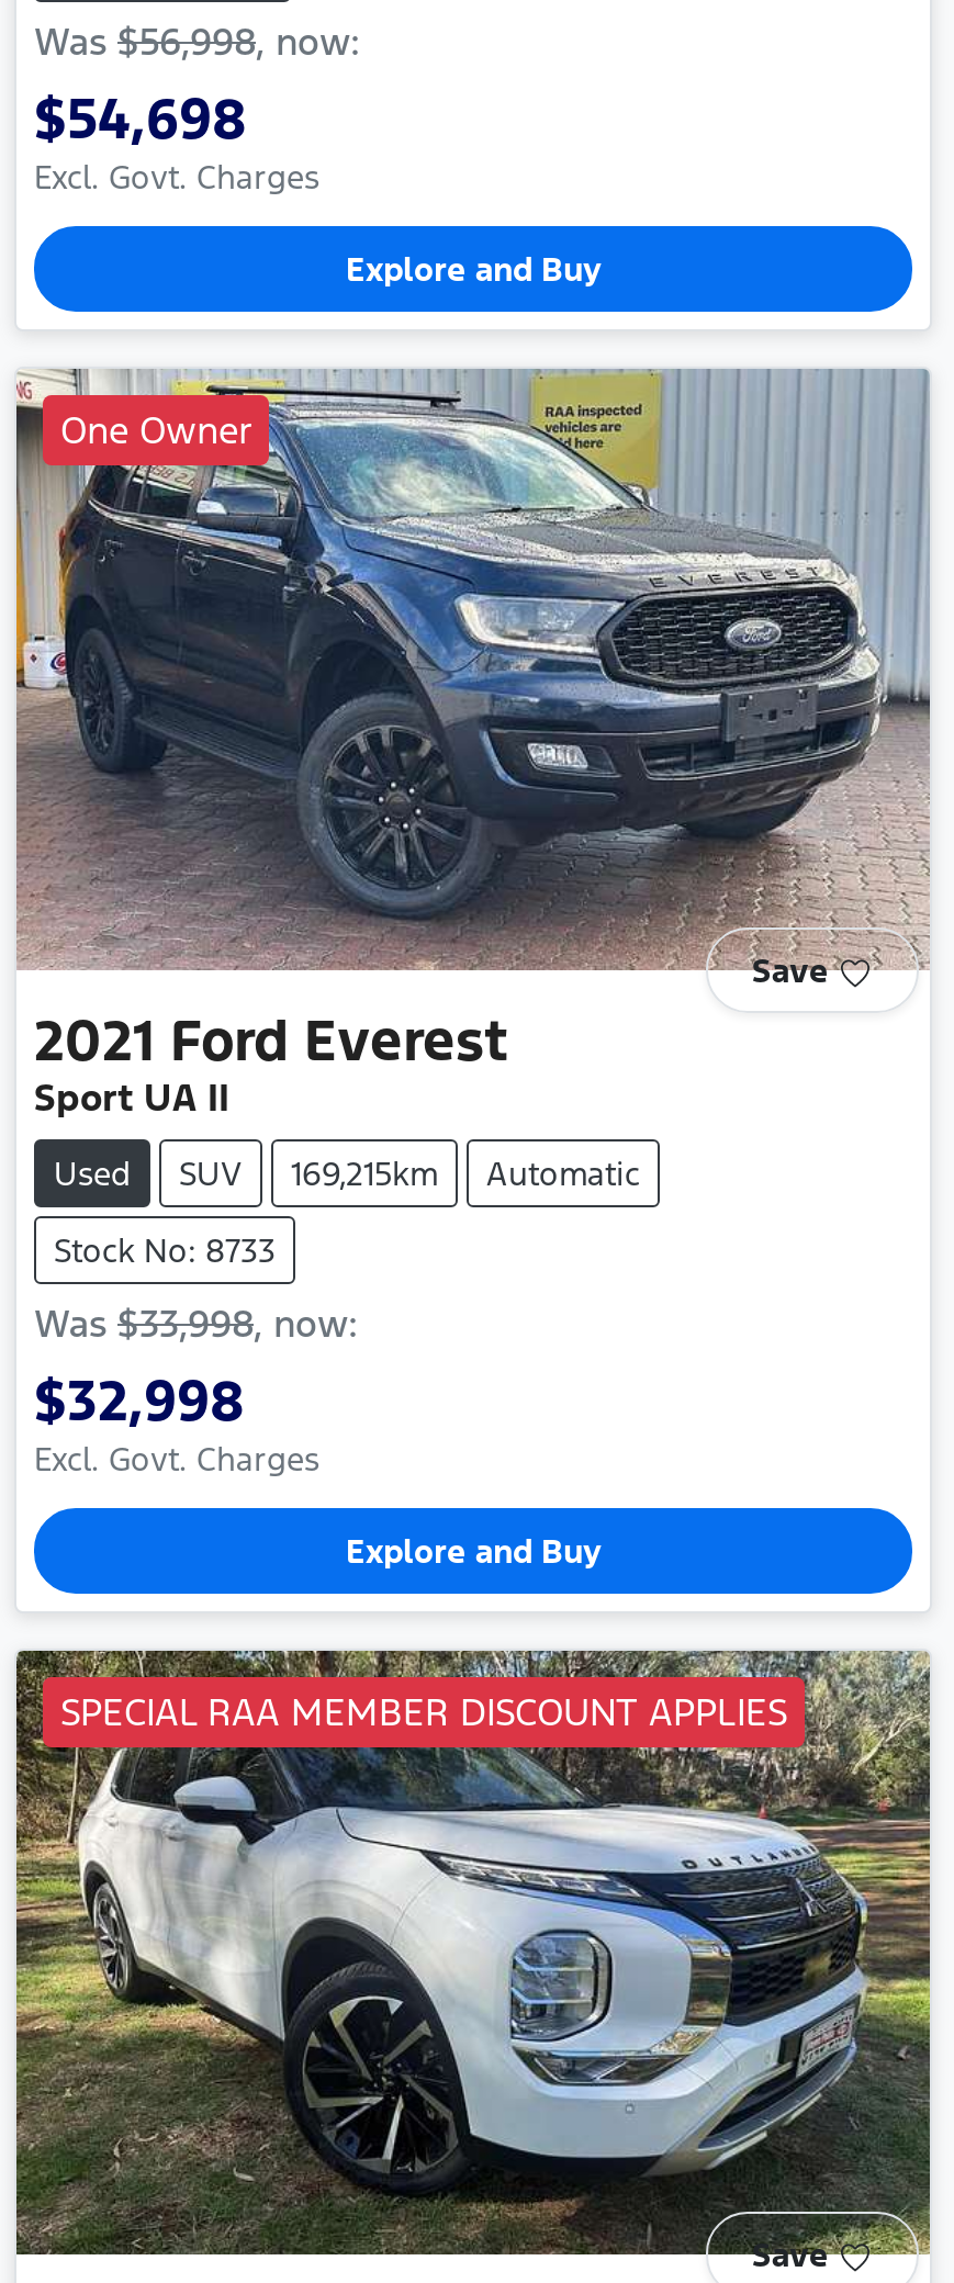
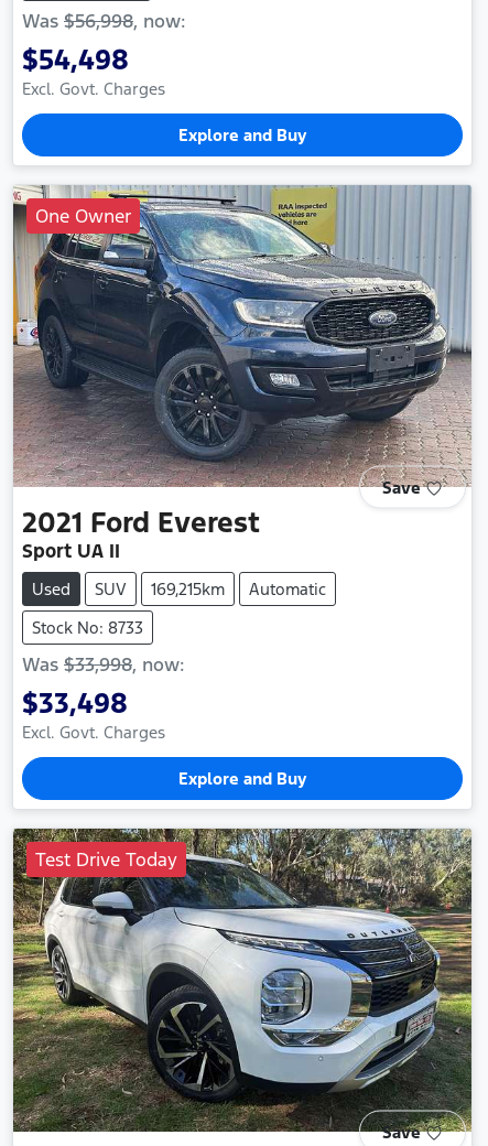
- $54,698
+ $54,498

- $32,998
+ $33,498

- SPECIAL RAA MEMBER DISCOUNT APPLIES
+ Test Drive Today
